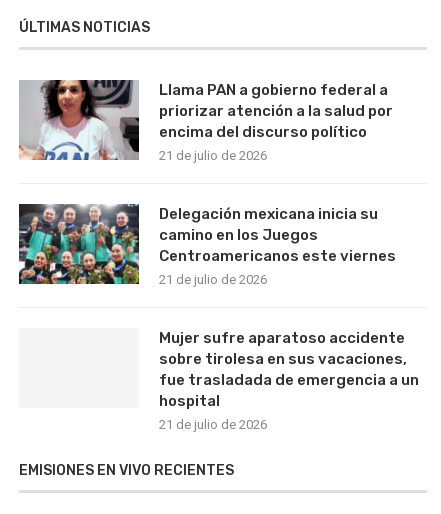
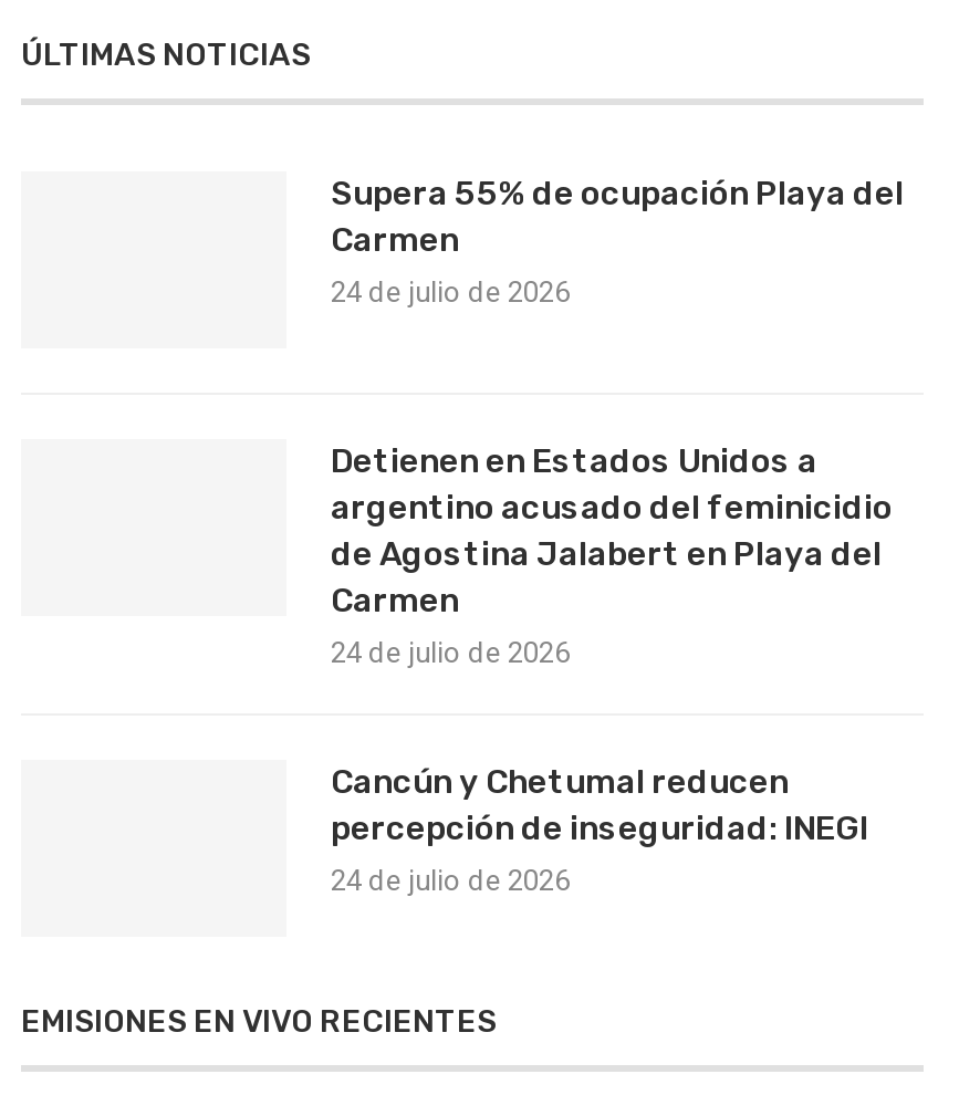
- [image]

- Llama PAN a gobierno federal a
- priorizar atención a la salud por
- encima del discurso político
- 21 de julio de 2026
+ Supera 55% de ocupación Playa del
+ Carmen
+ 24 de julio de 2026

- [image]

- Delegación mexicana inicia su
- camino en los Juegos
- Centroamericanos este viernes
- 21 de julio de 2026
+ Detienen en Estados Unidos a
+ argentino acusado del feminicidio
+ de Agostina Jalabert en Playa del
+ Carmen
+ 24 de julio de 2026

- Mujer sufre aparatoso accidente
- sobre tirolesa en sus vacaciones,
- fue trasladada de emergencia a un
- hospital
- 21 de julio de 2026
+ Cancún y Chetumal reducen
+ percepción de inseguridad: INEGI
+ 24 de julio de 2026
